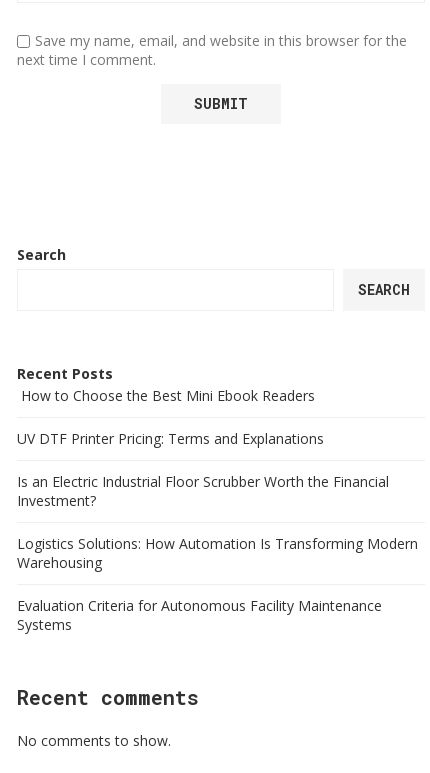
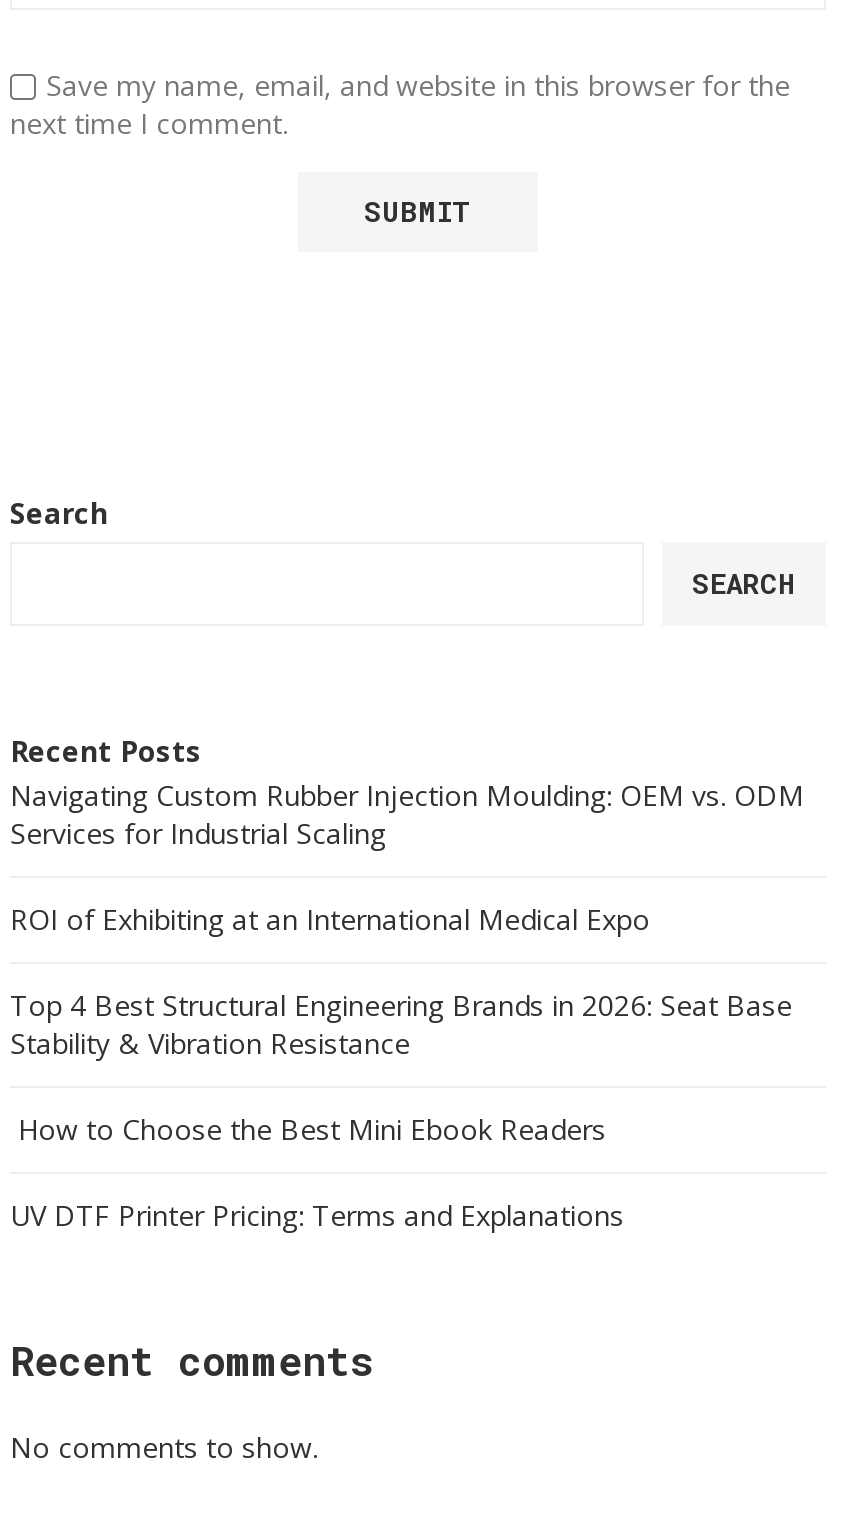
+ Navigating Custom Rubber Injection Moulding: OEM vs. ODM
+ Services for Industrial Scaling
+ ROI of Exhibiting at an International Medical Expo
+ Top 4 Best Structural Engineering Brands in 2026: Seat Base
+ Stability & Vibration Resistance

moved down: How to Choose the Best Mini Ebook Readers | UV DTF Printer Pricing: Terms and Explanations

- Is an Electric Industrial Floor Scrubber Worth the Financial
- Investment?
- Logistics Solutions: How Automation Is Transforming Modern
- Warehousing
- Evaluation Criteria for Autonomous Facility Maintenance
- Systems
